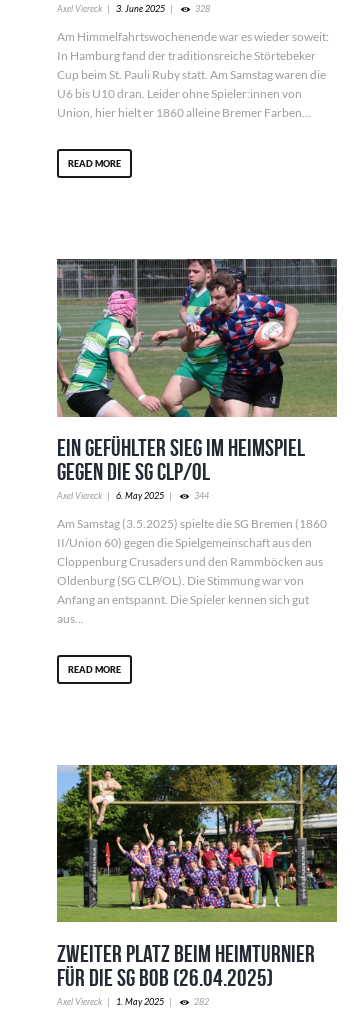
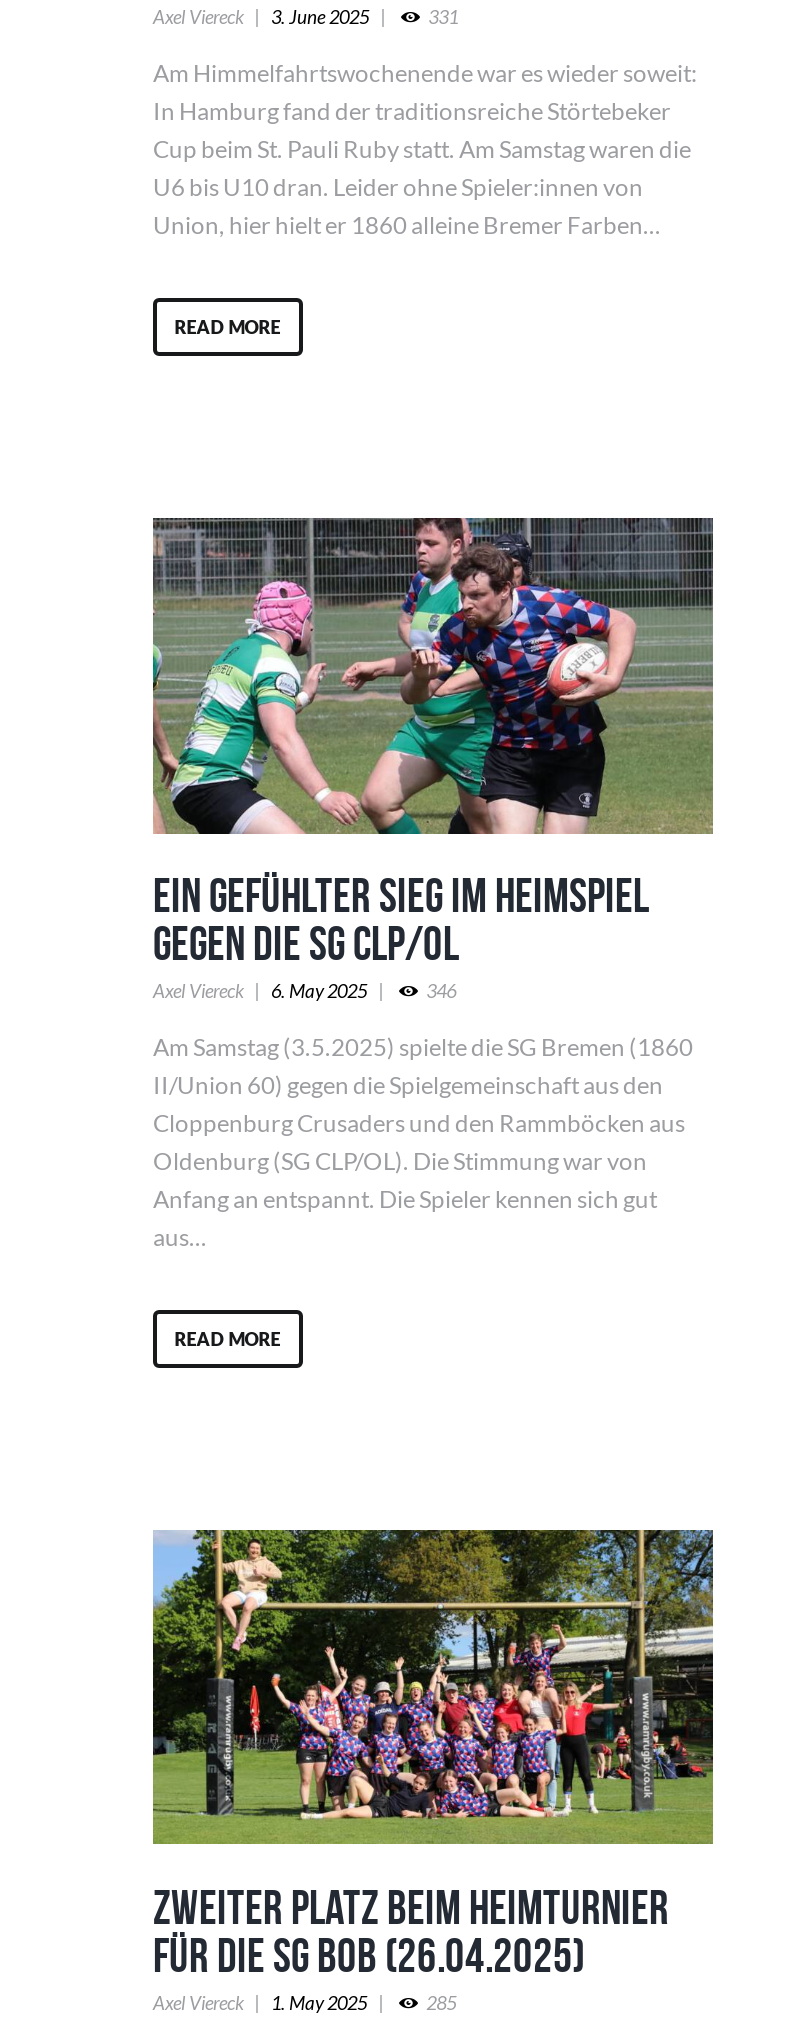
- 328
+ 331

- 344
+ 346

- 282
+ 285
